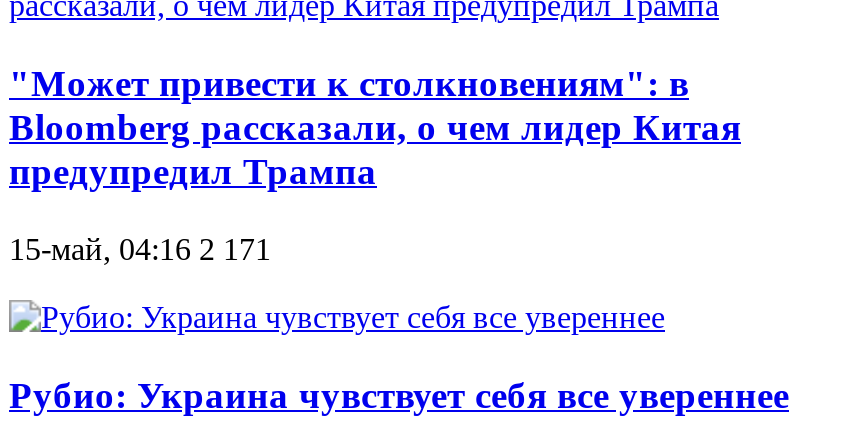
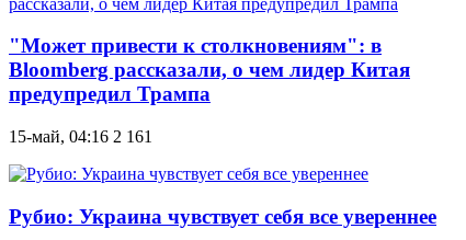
- 15-май, 04:16 2 171
+ 15-май, 04:16 2 161
